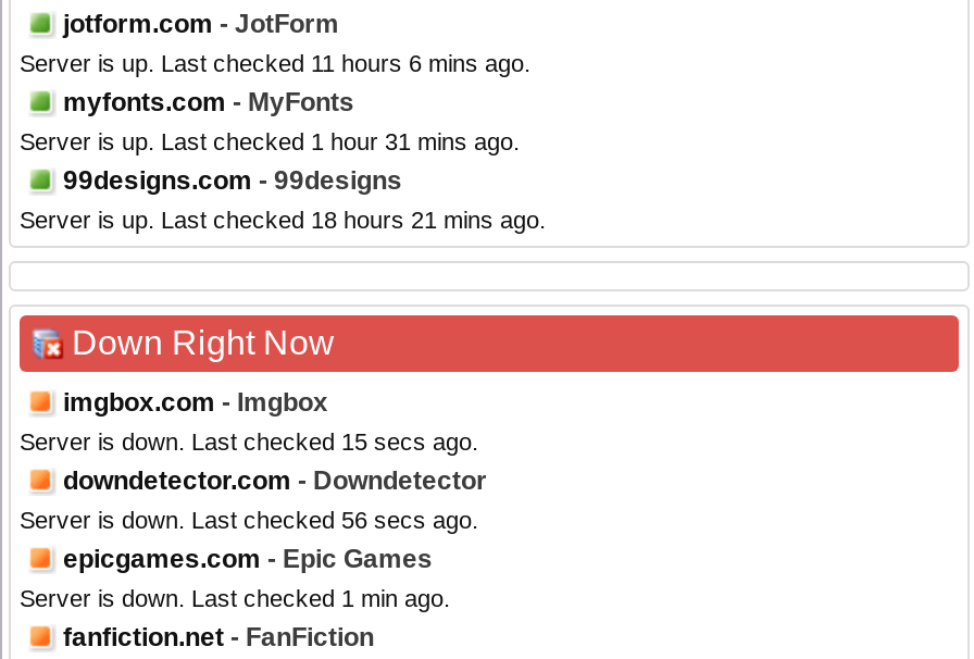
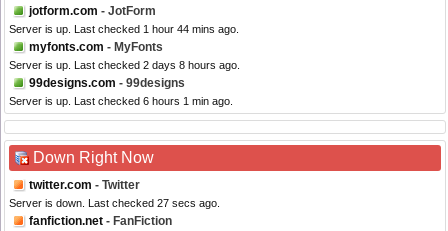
- Server is up. Last checked 11 hours 6 mins ago.
+ Server is up. Last checked 1 hour 44 mins ago.

- Server is up. Last checked 1 hour 31 mins ago.
+ Server is up. Last checked 2 days 8 hours ago.

- Server is up. Last checked 18 hours 21 mins ago.
+ Server is up. Last checked 6 hours 1 min ago.

- imgbox.com - Imgbox
- Server is down. Last checked 15 secs ago.
- downdetector.com - Downdetector
- Server is down. Last checked 56 secs ago.
- epicgames.com - Epic Games
- Server is down. Last checked 1 min ago.
+ twitter.com - Twitter
+ Server is down. Last checked 27 secs ago.
